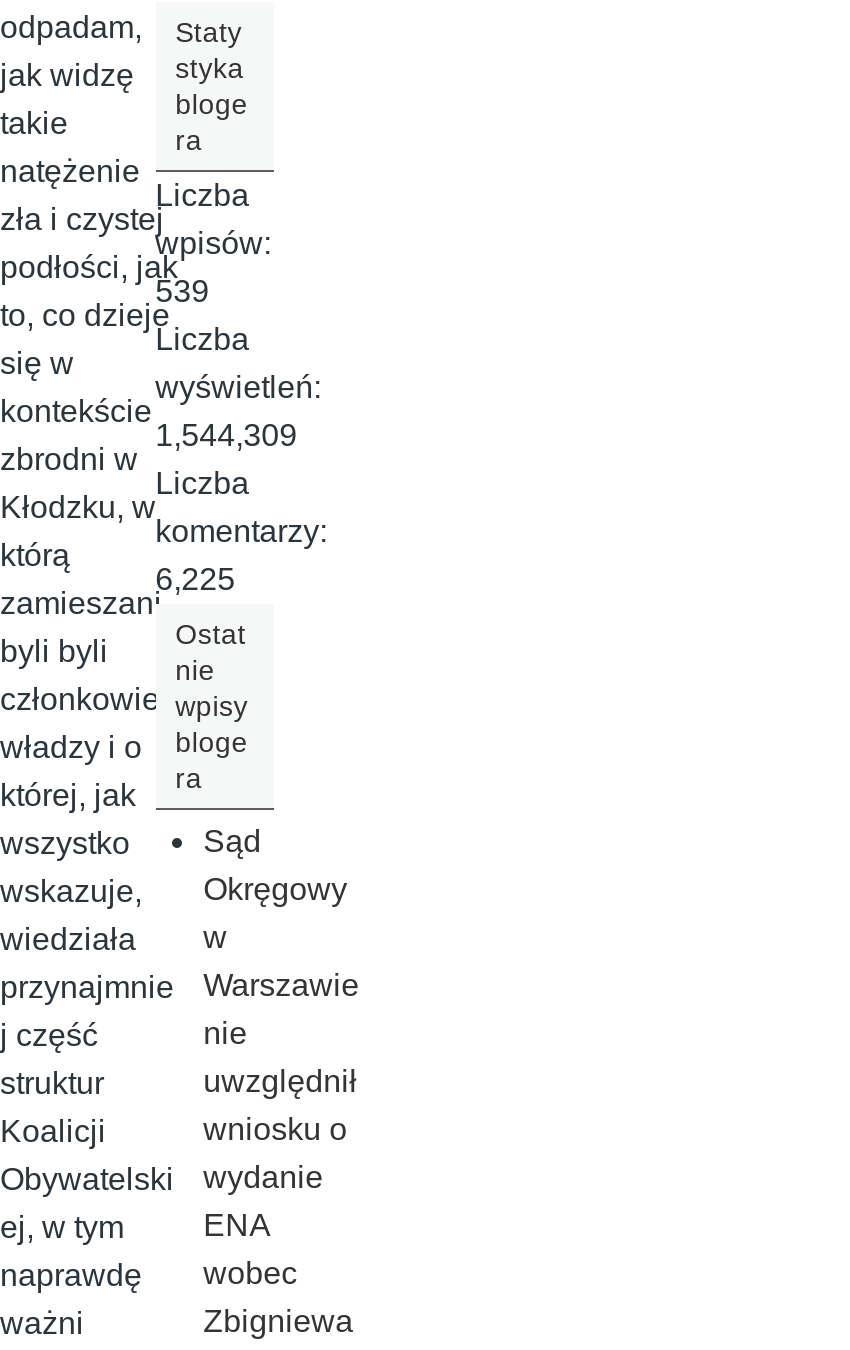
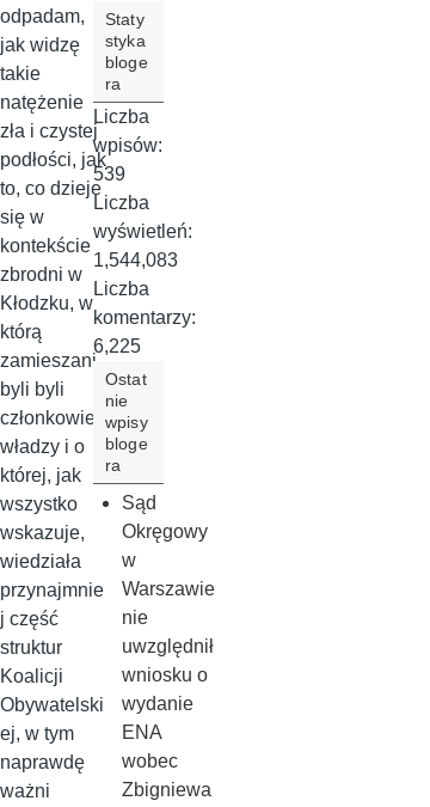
- 1,544,309
+ 1,544,083
